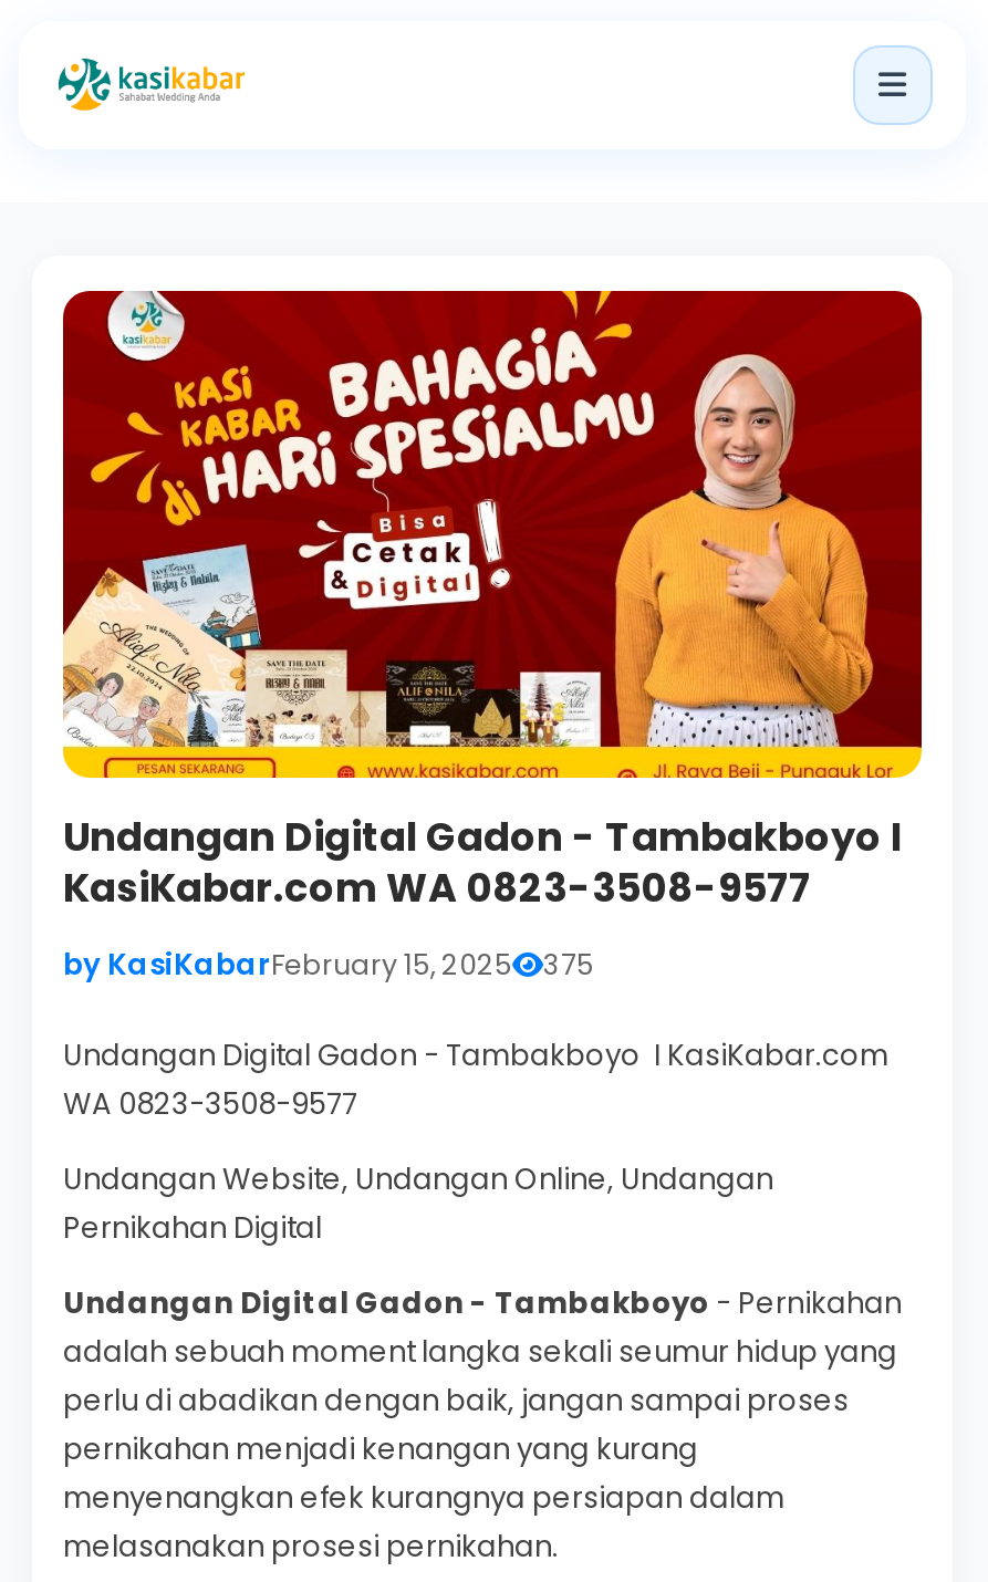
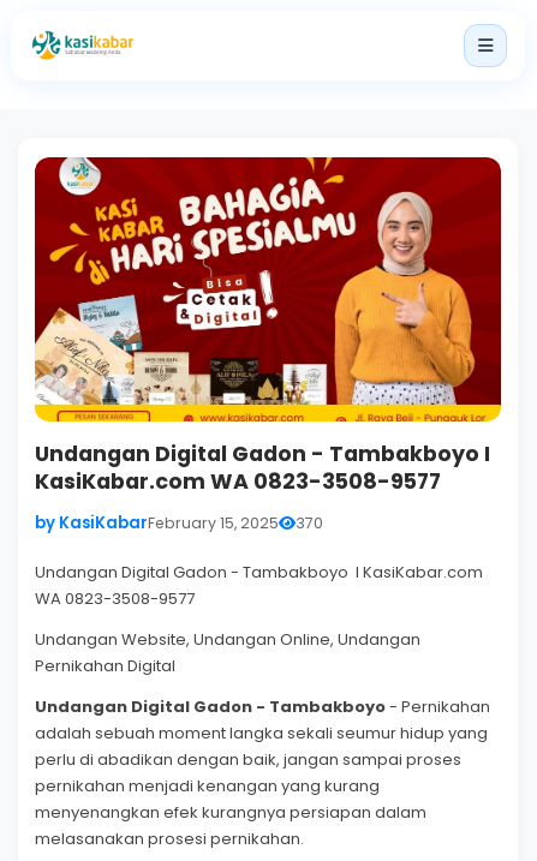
- by KasiKabarFebruary 15, 2025 375
+ by KasiKabarFebruary 15, 2025 370
